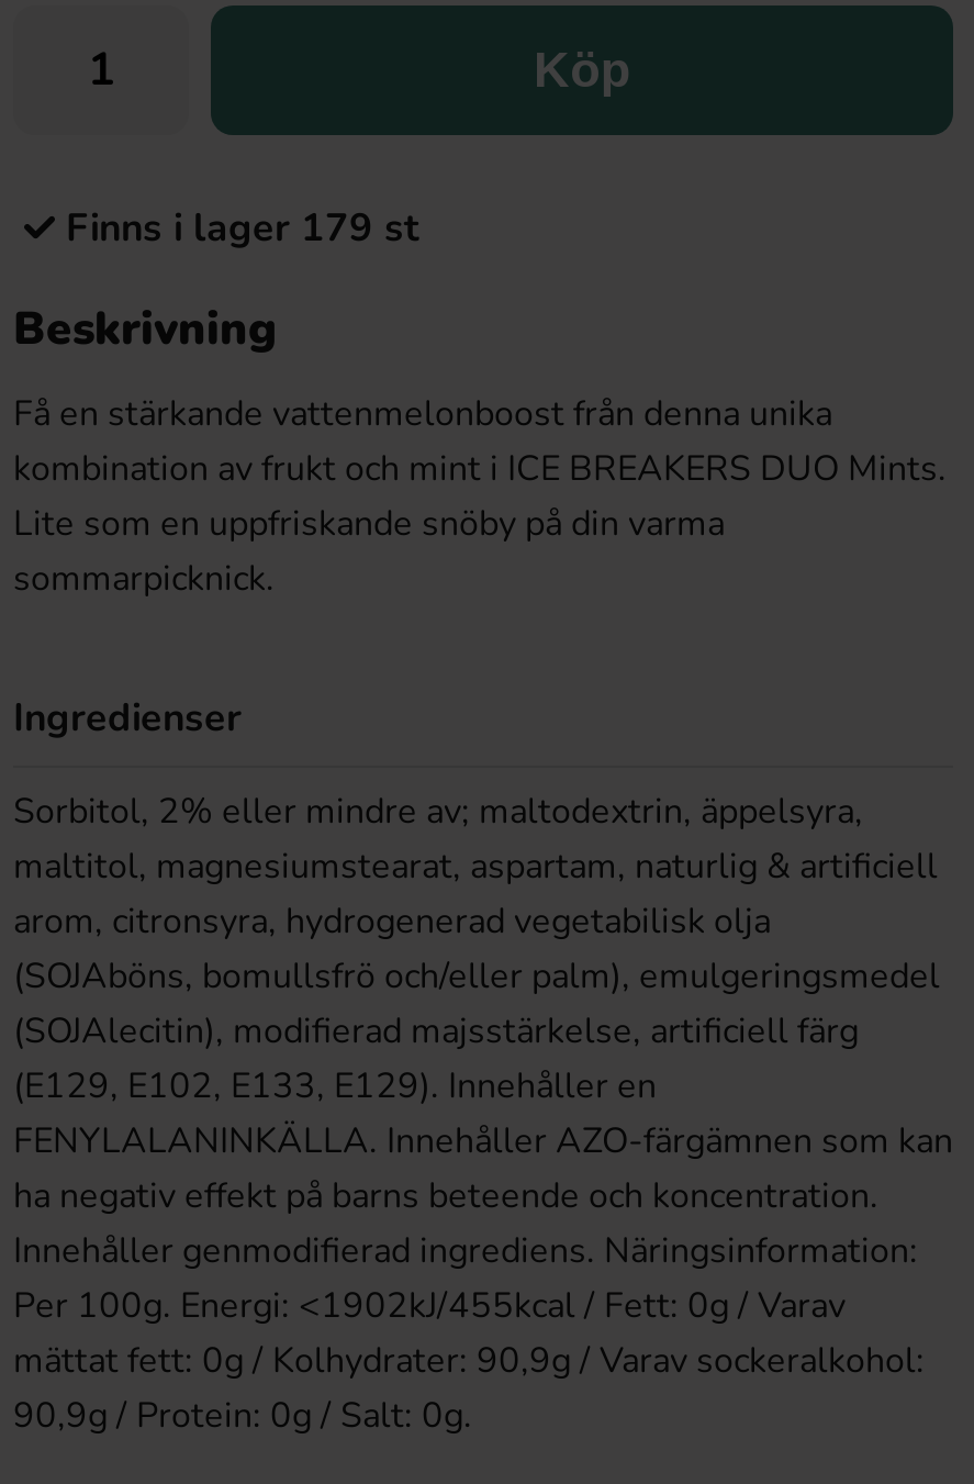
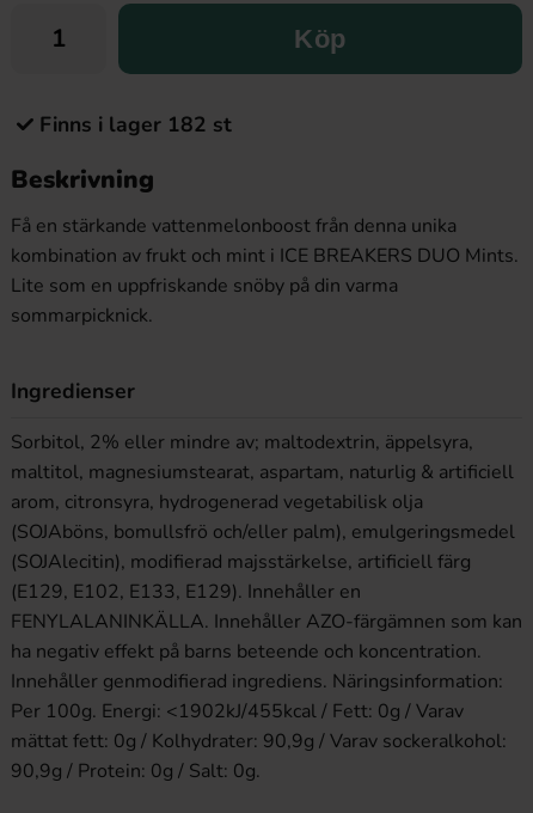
- Finns i lager 179 st
+ Finns i lager 182 st
